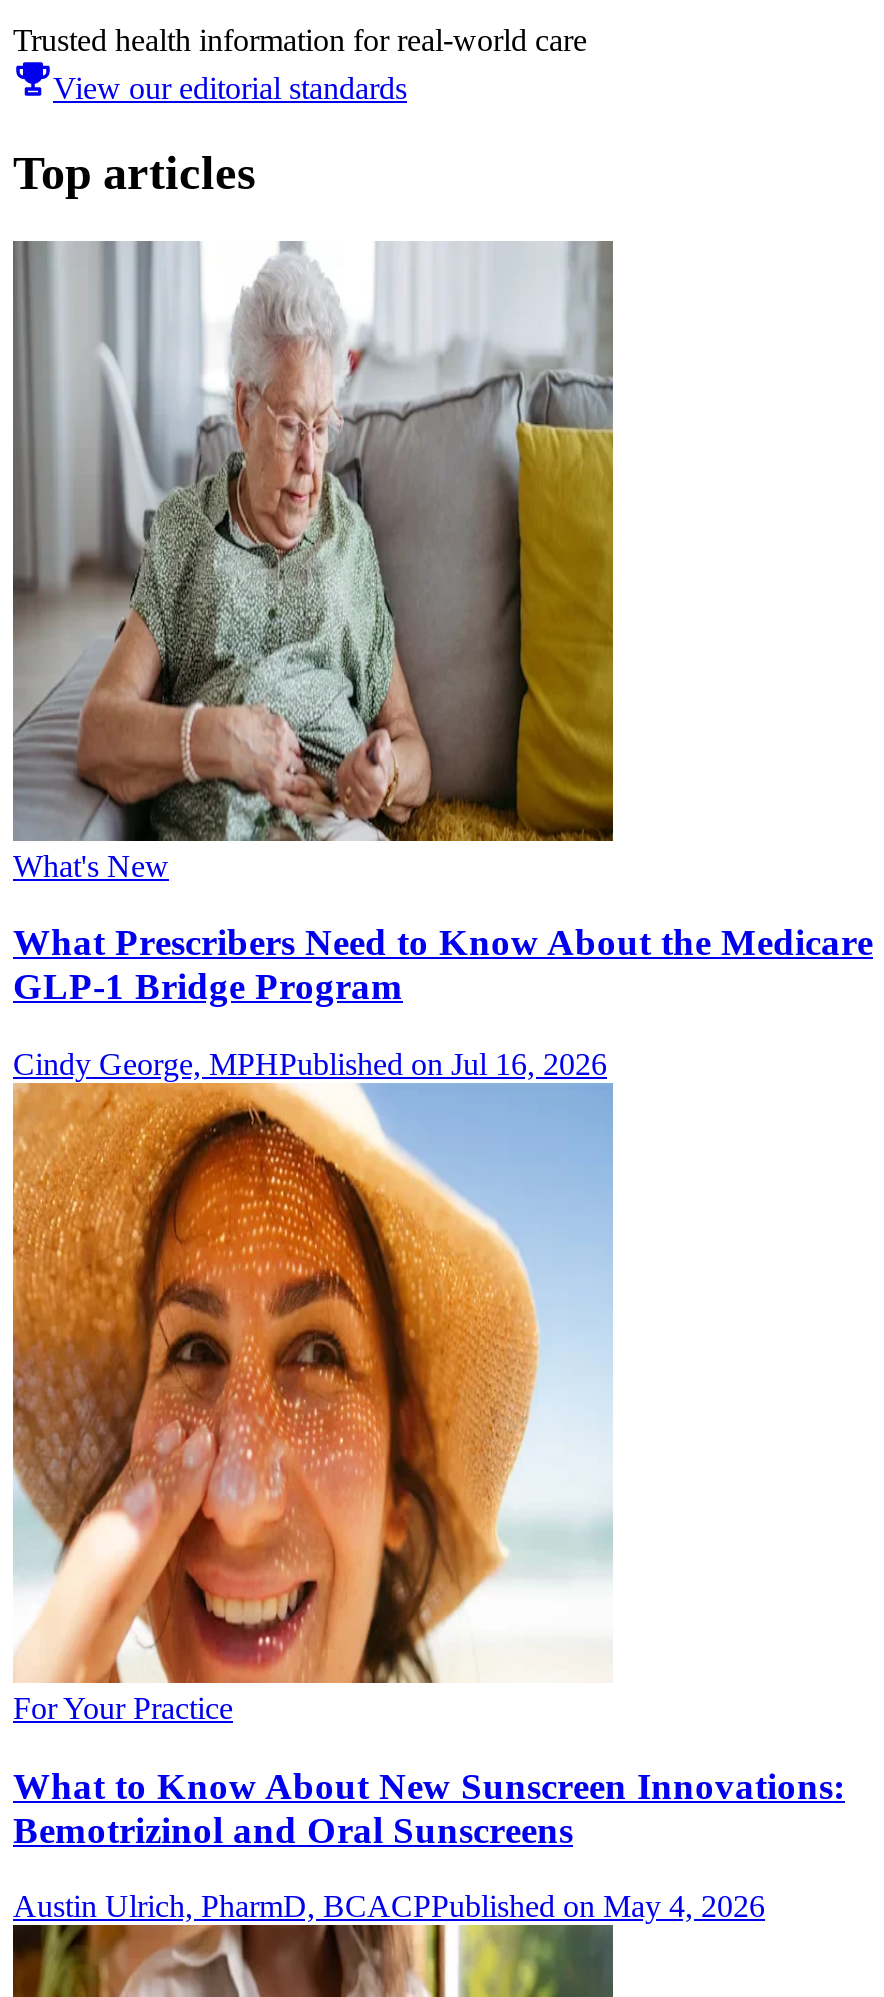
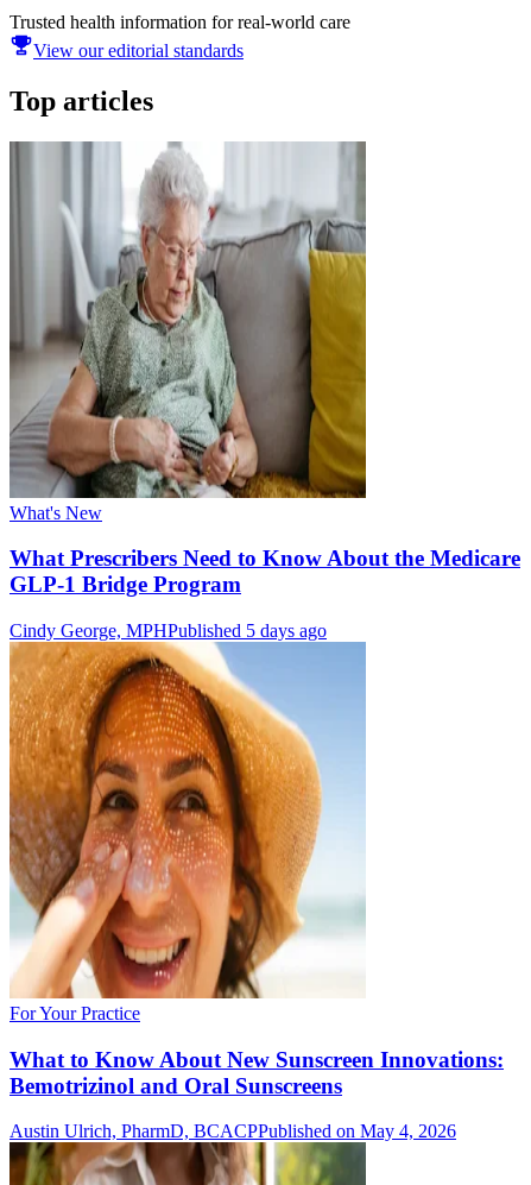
- Cindy George, MPHPublished on Jul 16, 2026
+ Cindy George, MPHPublished 5 days ago
